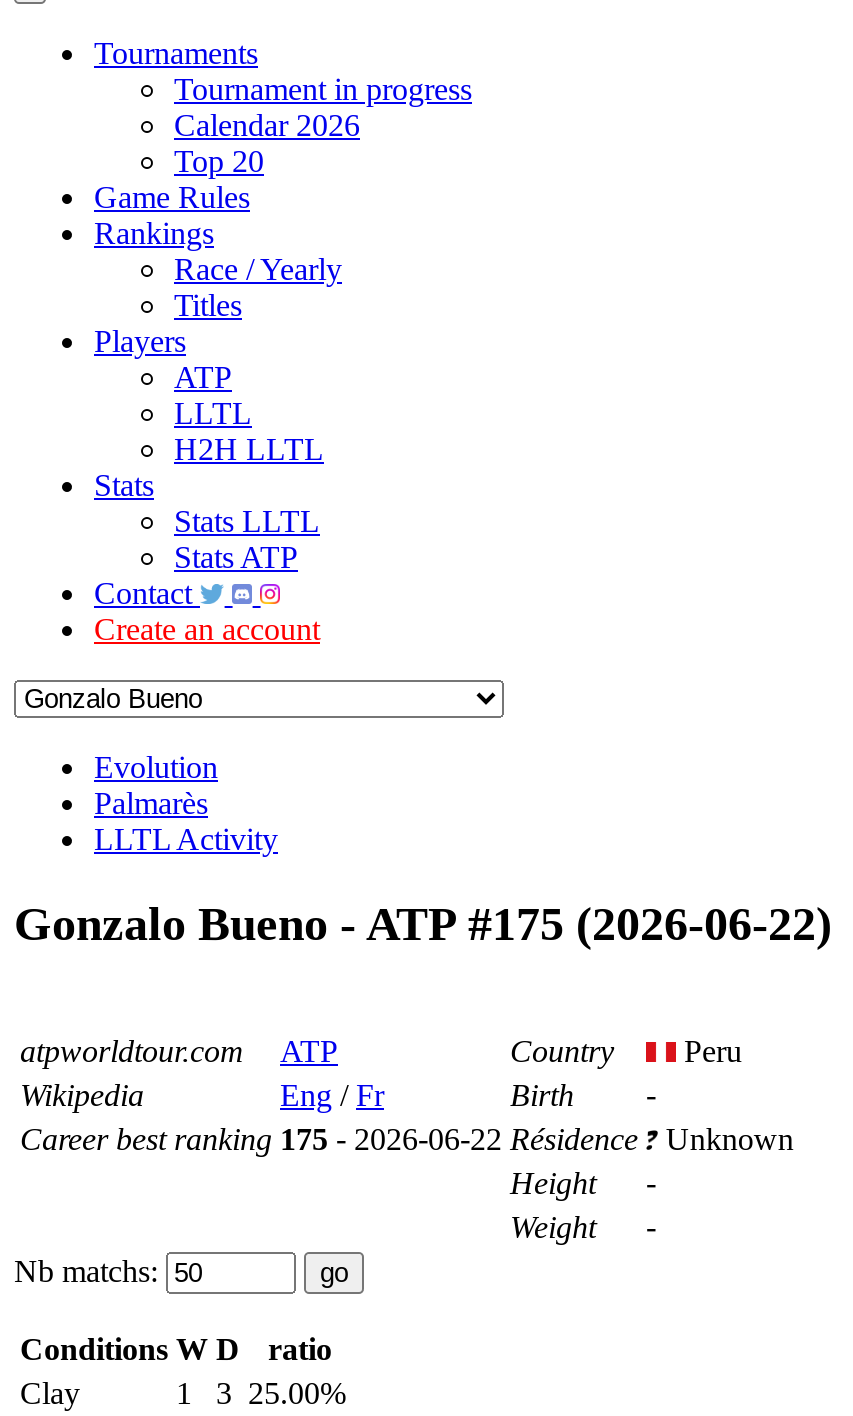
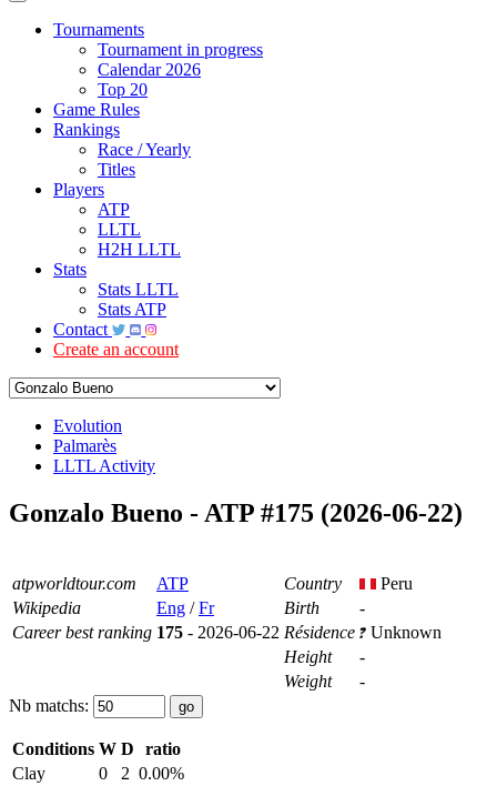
- 1
+ 0

- 3 25.00%
+ 2 0.00%
